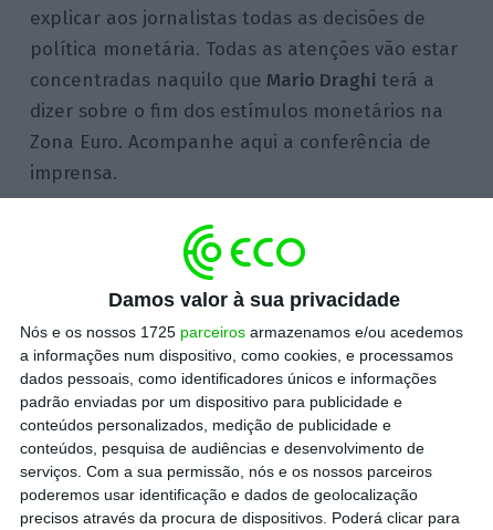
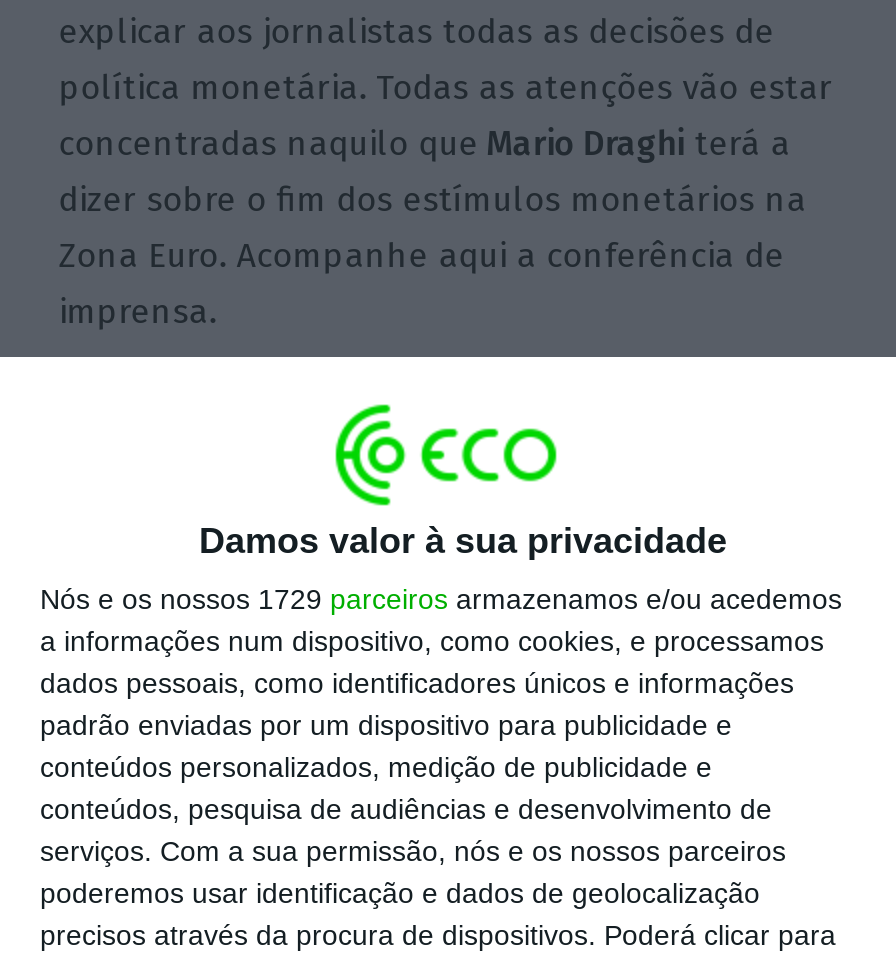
- Nós e os nossos 1725 parceiros armazenamos e/ou acedemos
+ Nós e os nossos 1729 parceiros armazenamos e/ou acedemos
